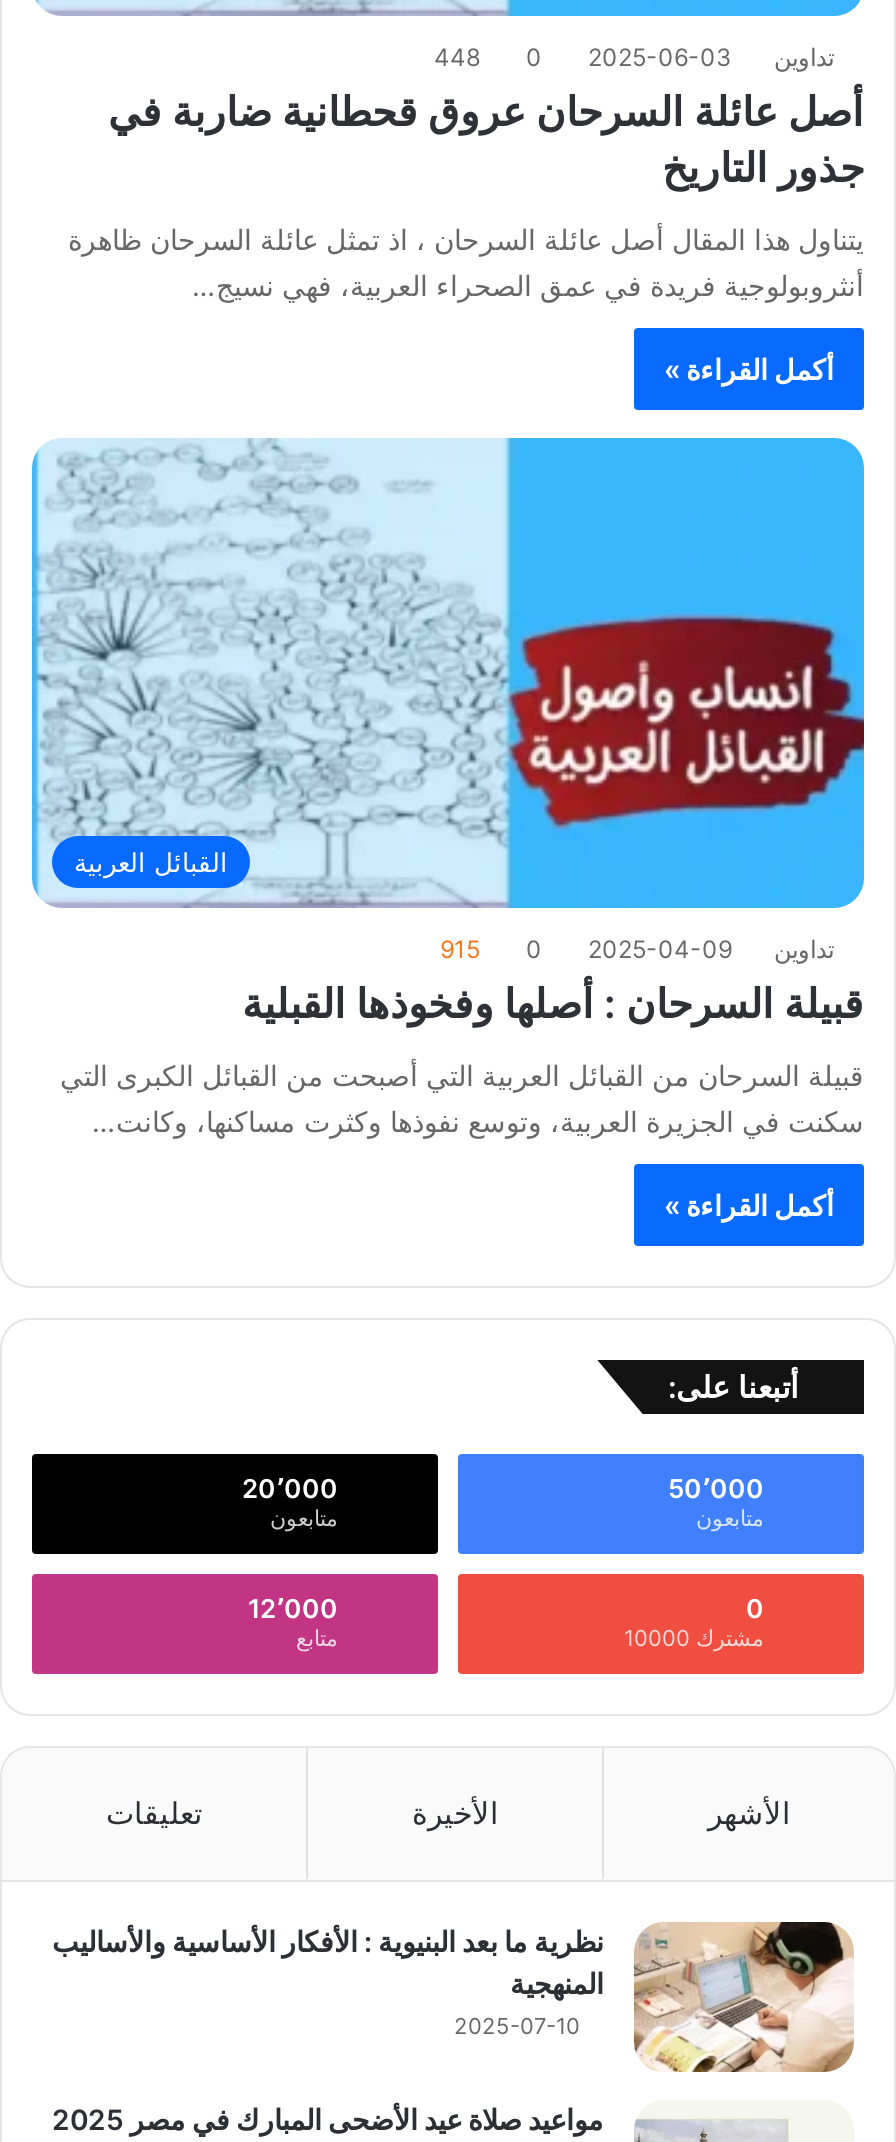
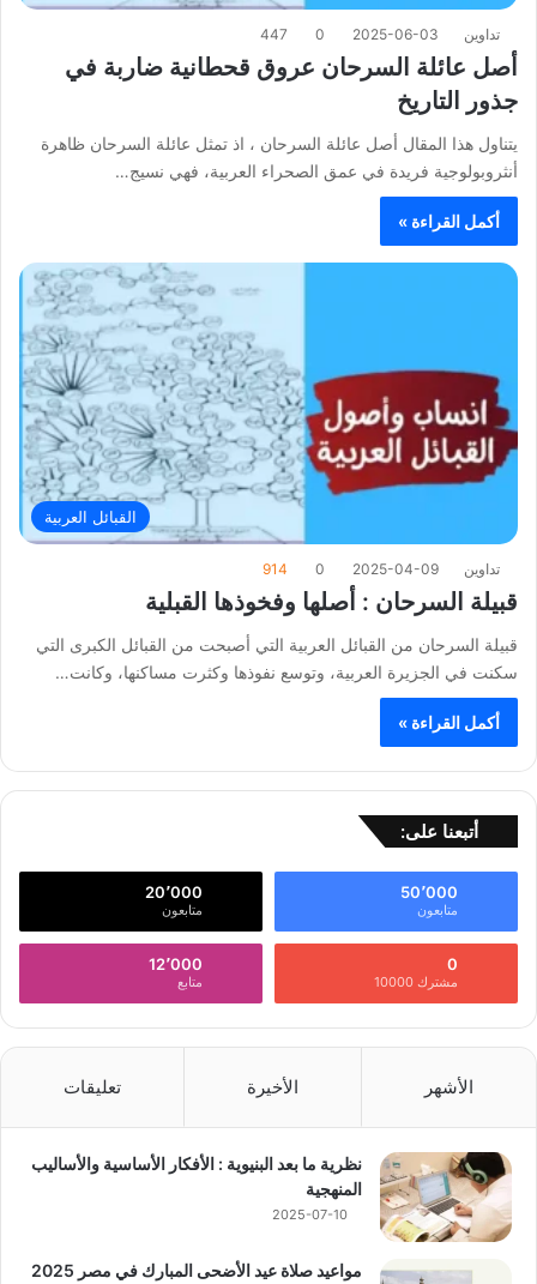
- تداوين 2025-06-03 0 448
+ تداوين 2025-06-03 0 447

- تداوين 2025-04-09 0 915
+ تداوين 2025-04-09 0 914
